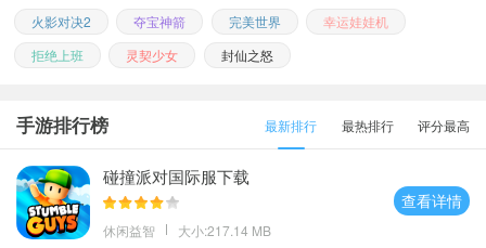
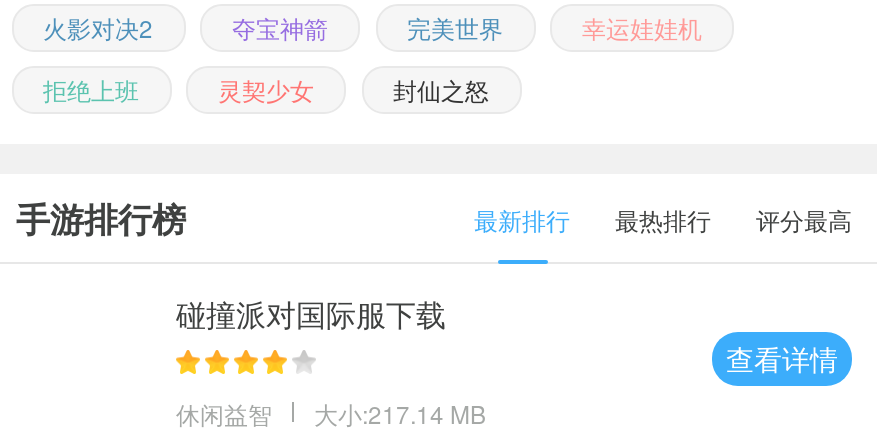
- [image]
